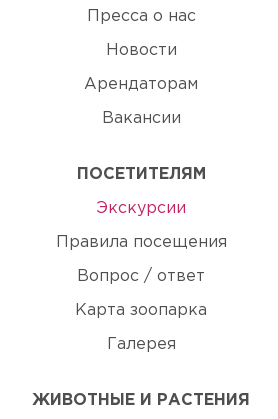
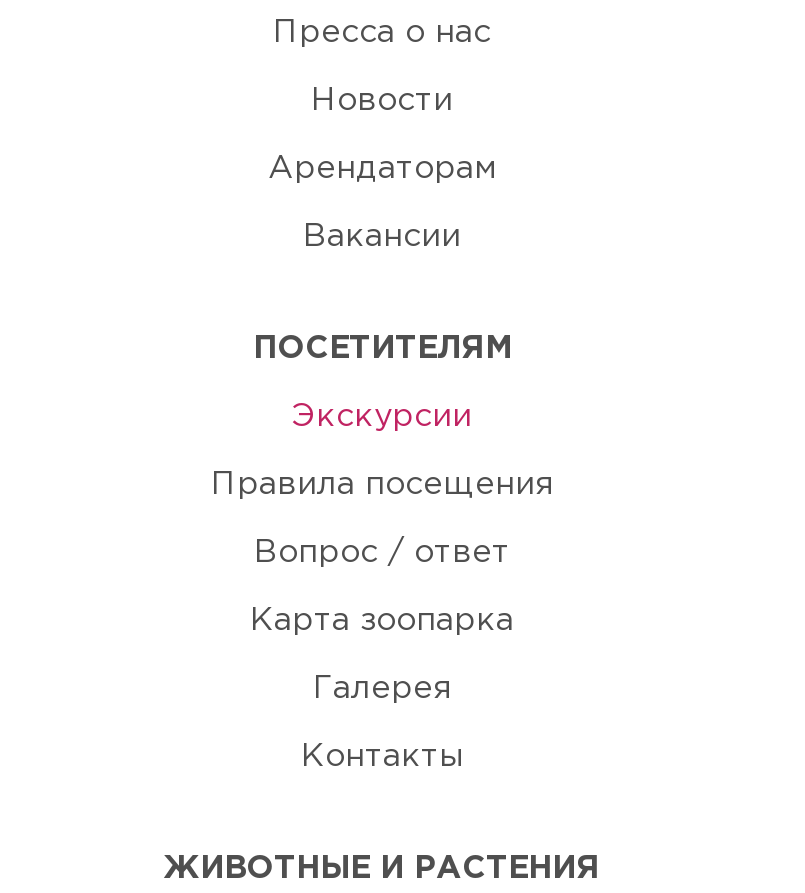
+ Контакты
